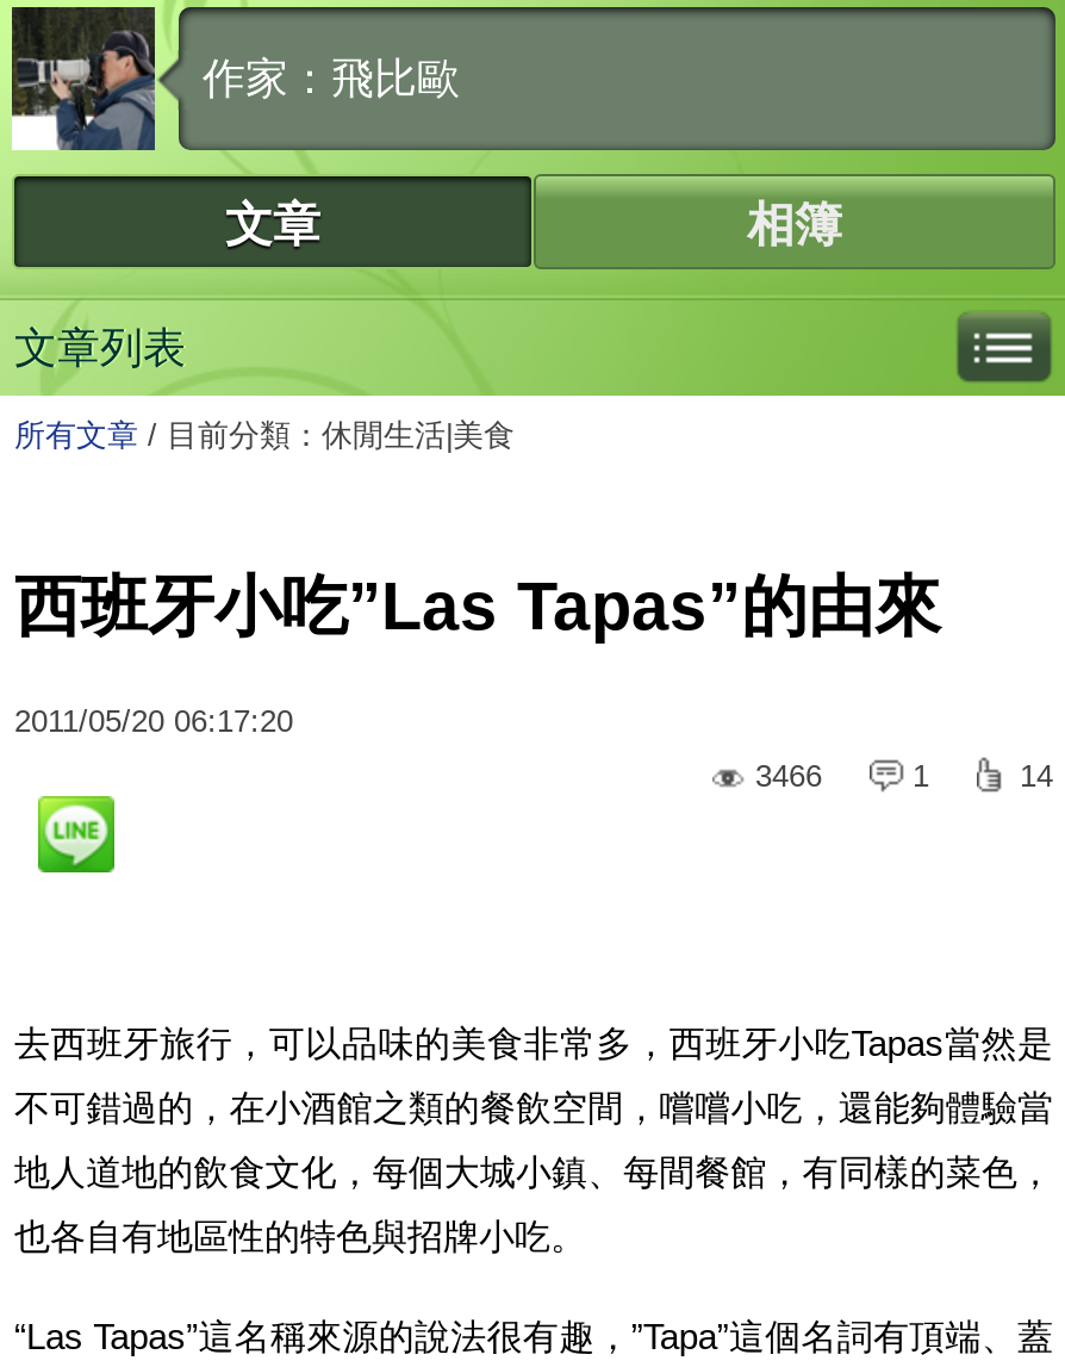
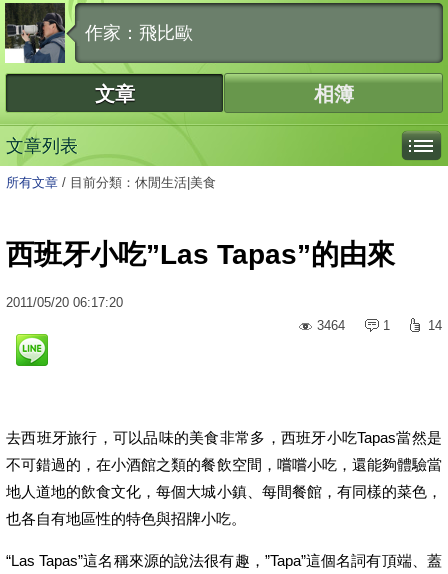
- 3466
+ 3464
